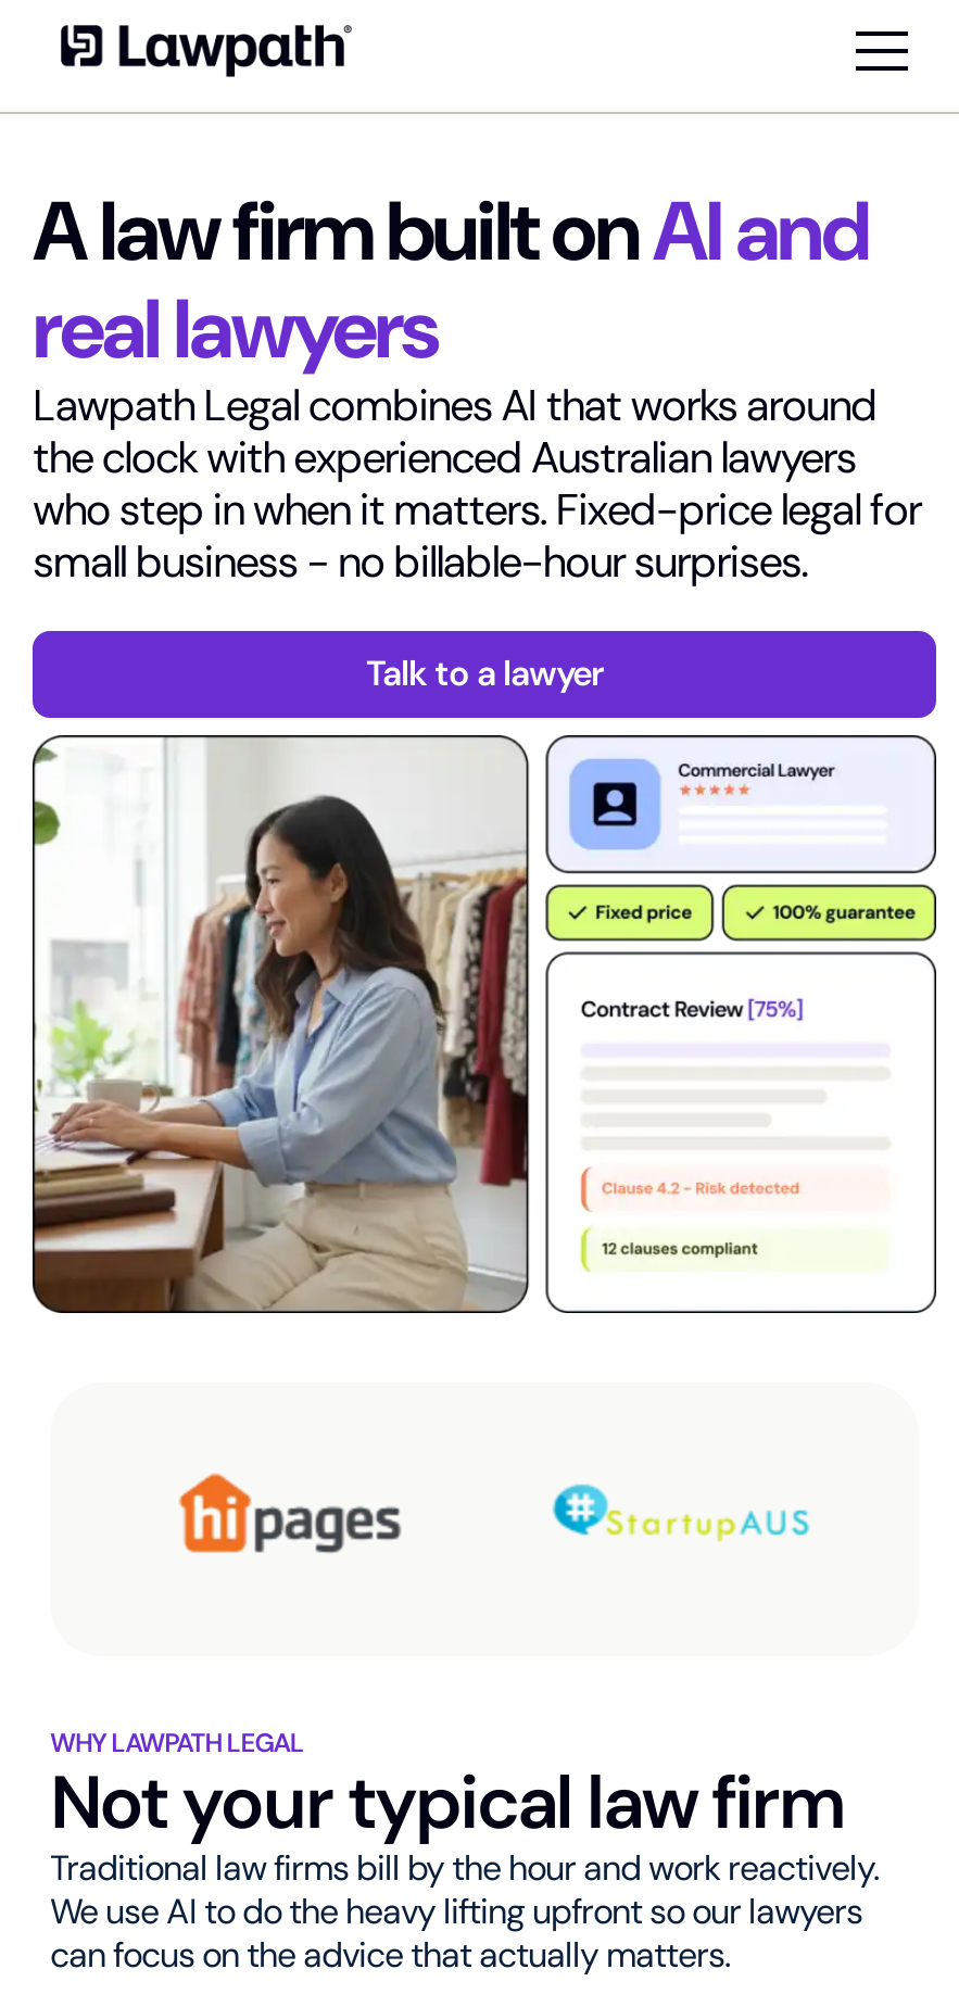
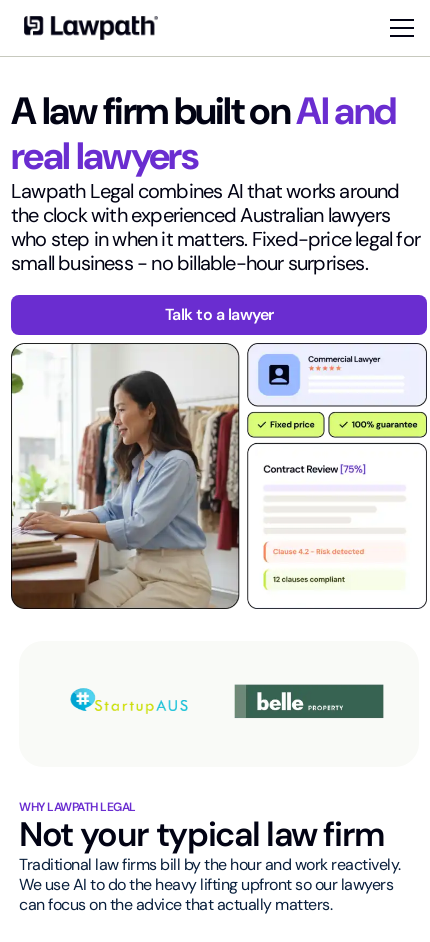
- [image]
+ [image]

- [image]
+ [image]
